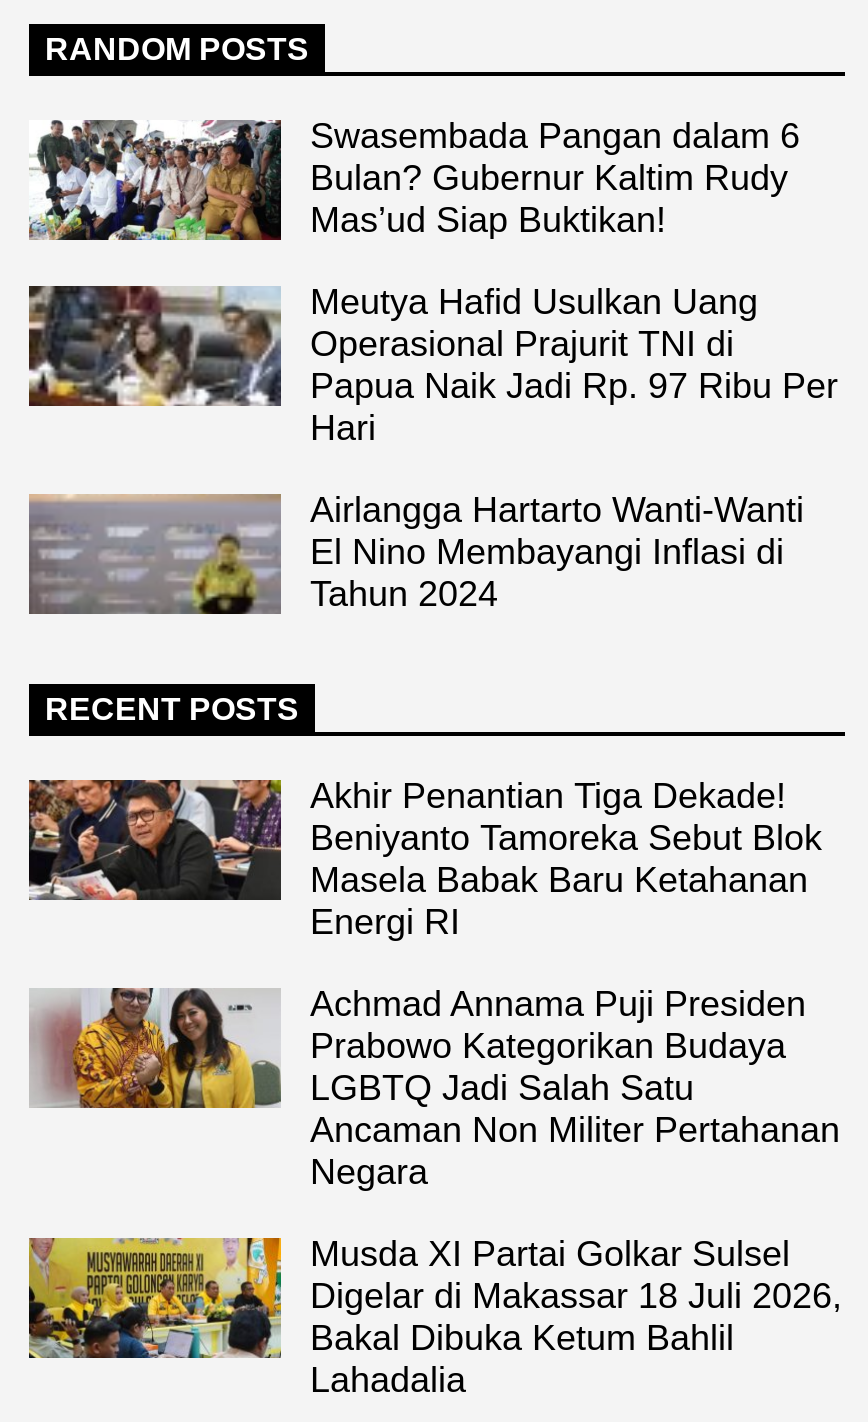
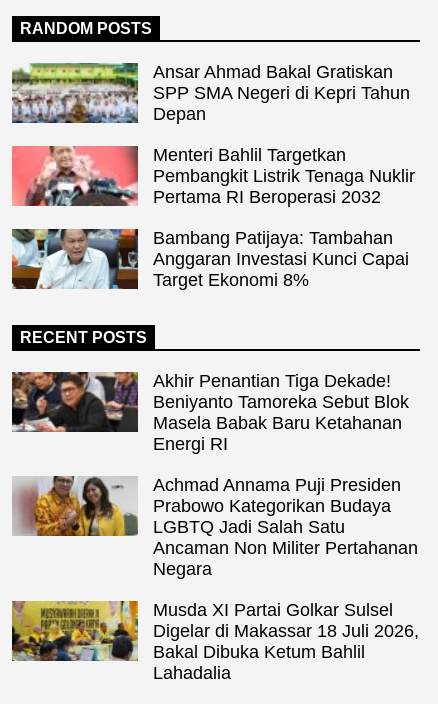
- [image]
- Swasembada Pangan dalam 6
- Bulan? Gubernur Kaltim Rudy
- Mas’ud Siap Buktikan!
+ [image]
+ Ansar Ahmad Bakal Gratiskan
+ SPP SMA Negeri di Kepri Tahun
+ Depan

- [image]
- Meutya Hafid Usulkan Uang
- Operasional Prajurit TNI di
- Papua Naik Jadi Rp. 97 Ribu Per
- Hari
+ [image]
+ Menteri Bahlil Targetkan
+ Pembangkit Listrik Tenaga Nuklir
+ Pertama RI Beroperasi 2032

- [image]
- Airlangga Hartarto Wanti-Wanti
- El Nino Membayangi Inflasi di
- Tahun 2024
+ [image]
+ Bambang Patijaya: Tambahan
+ Anggaran Investasi Kunci Capai
+ Target Ekonomi 8%
